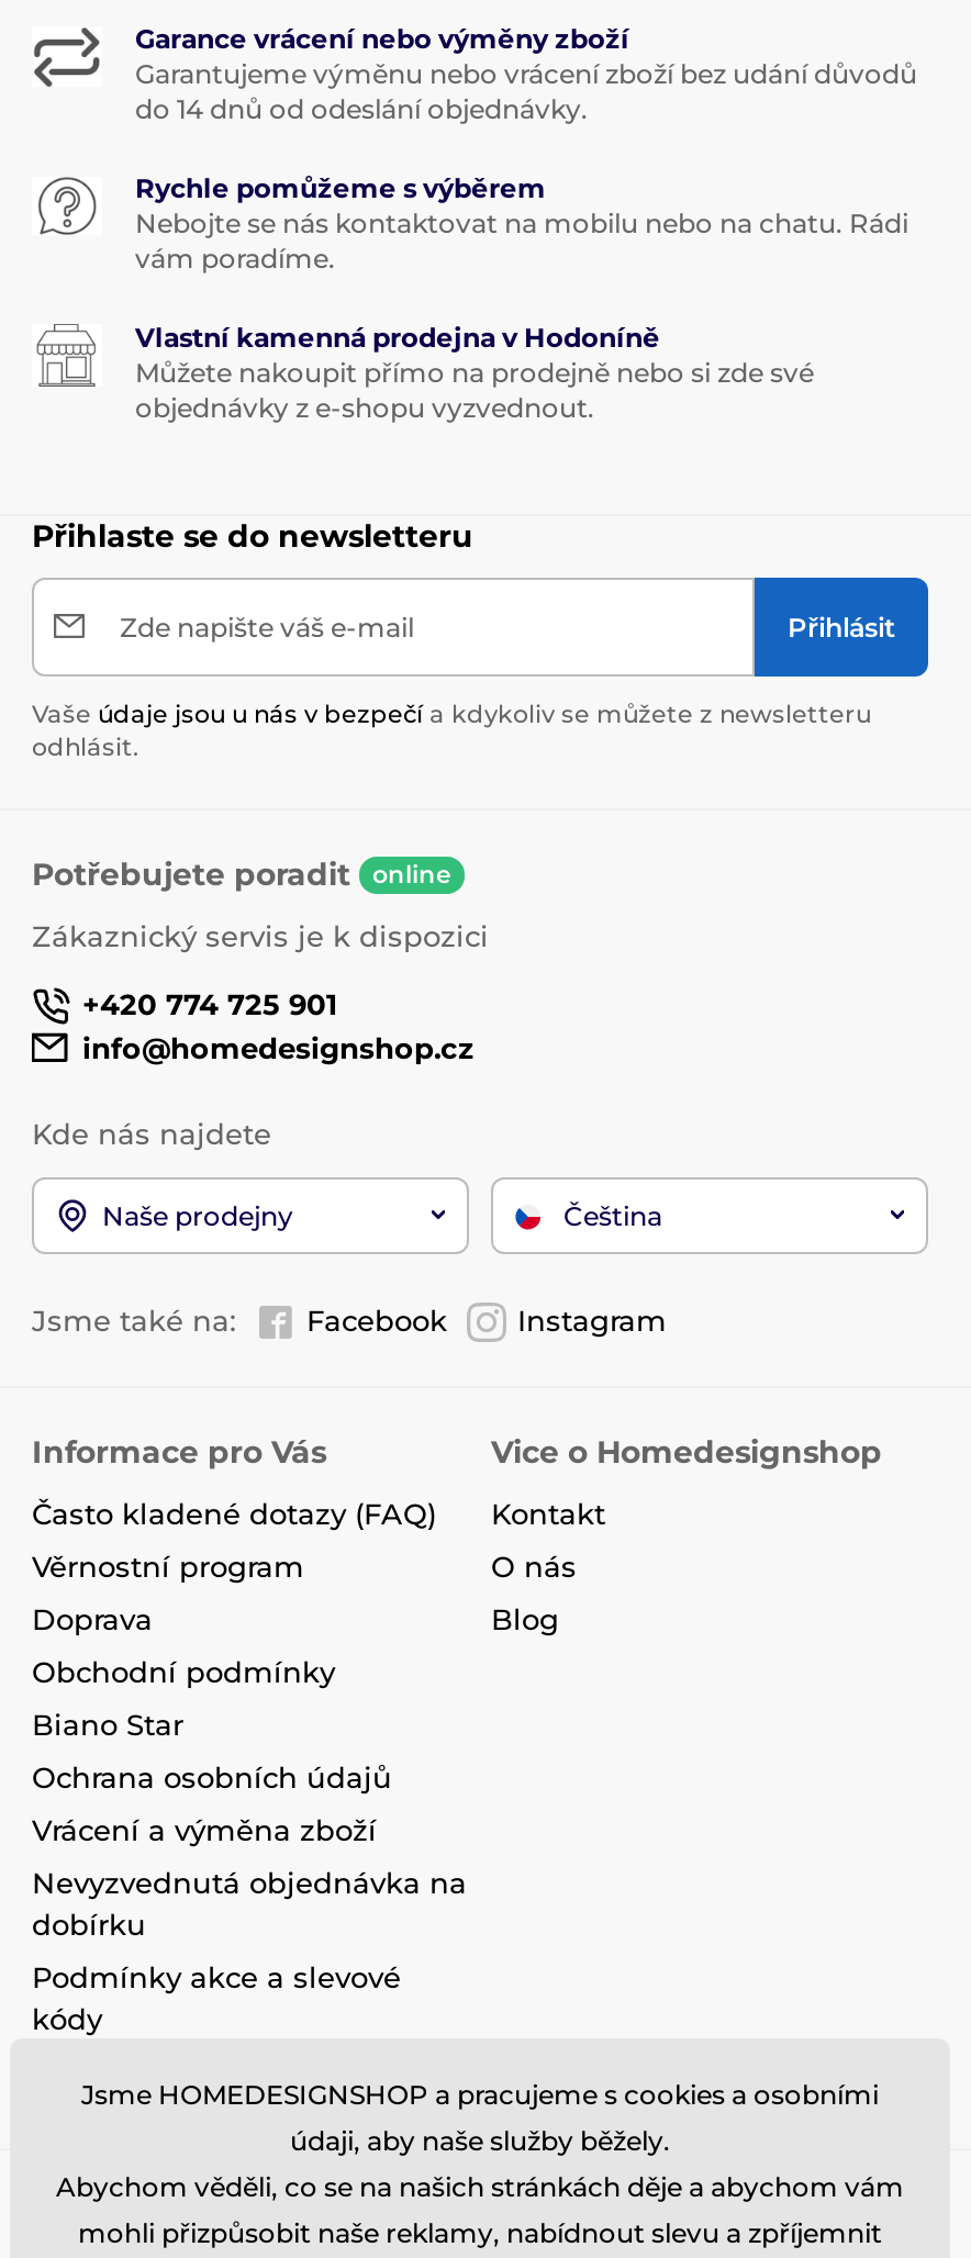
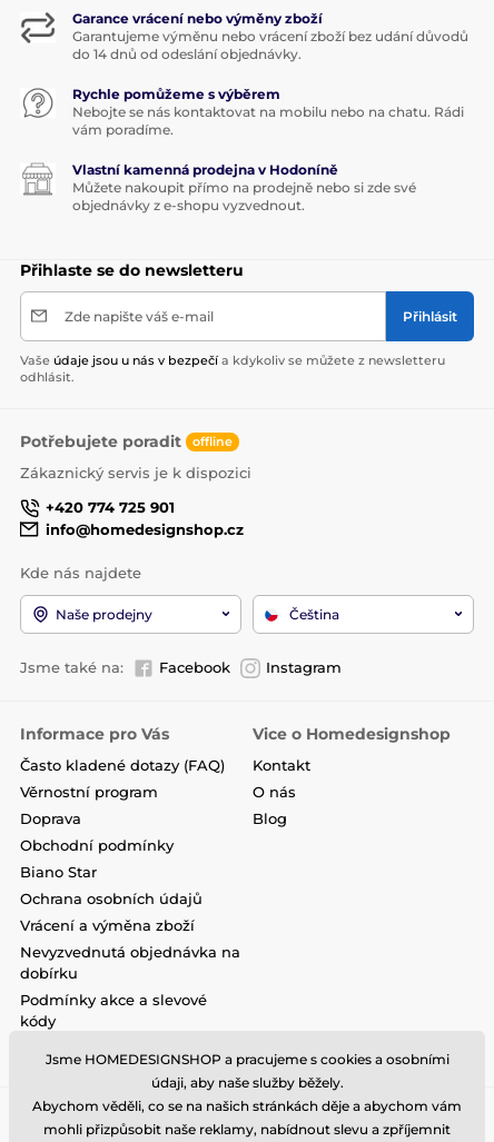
- Potřebujete poradit online
+ Potřebujete poradit offline
